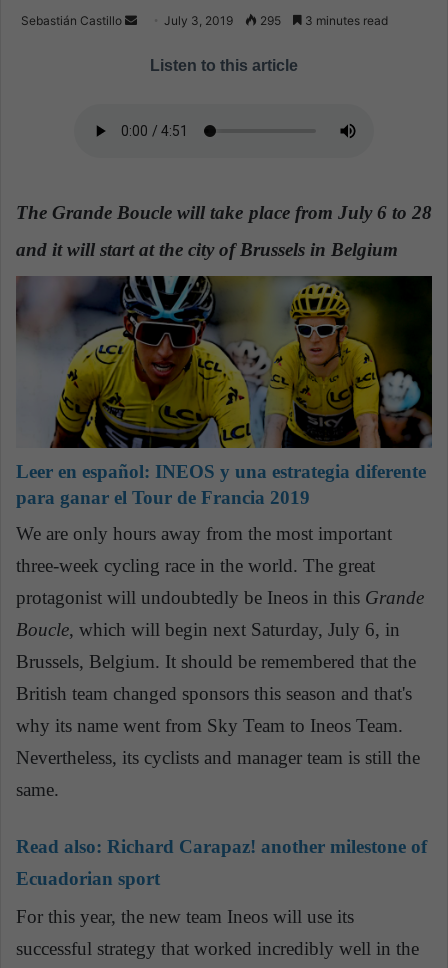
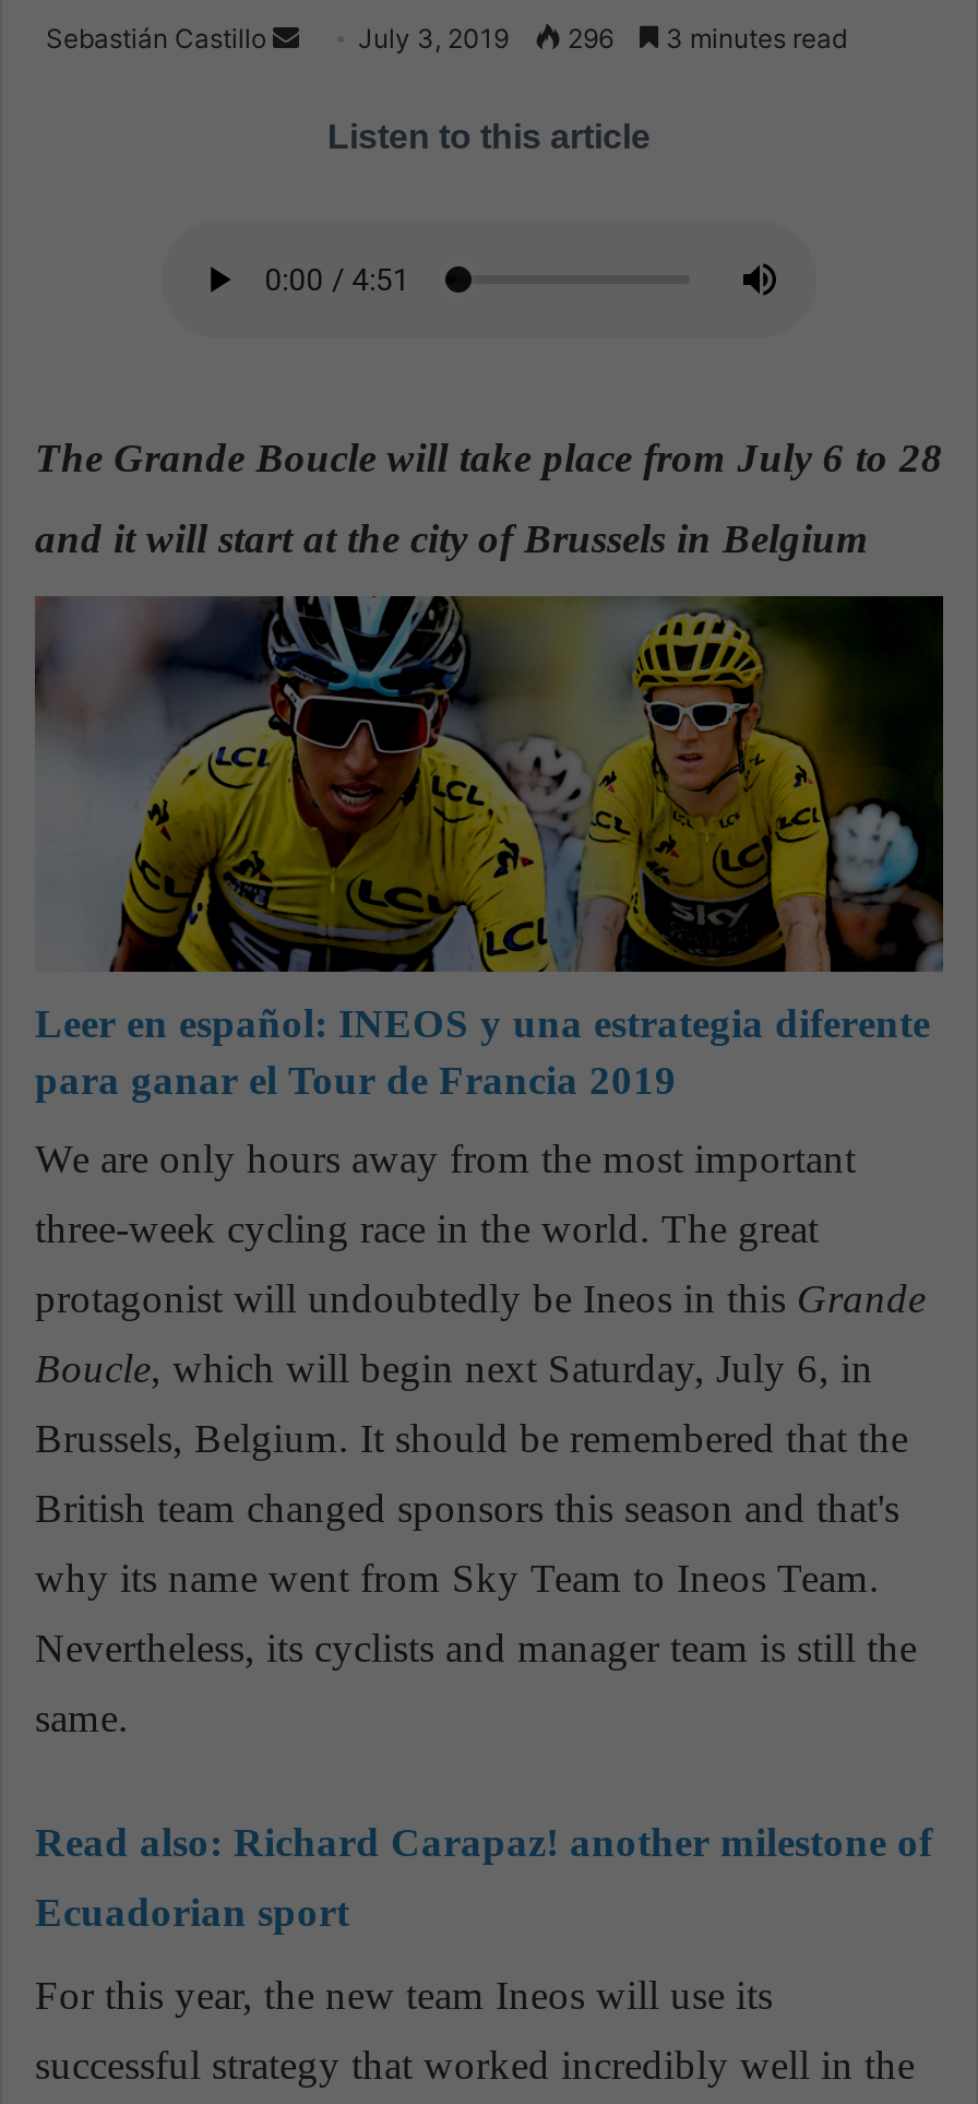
- 295
+ 296
